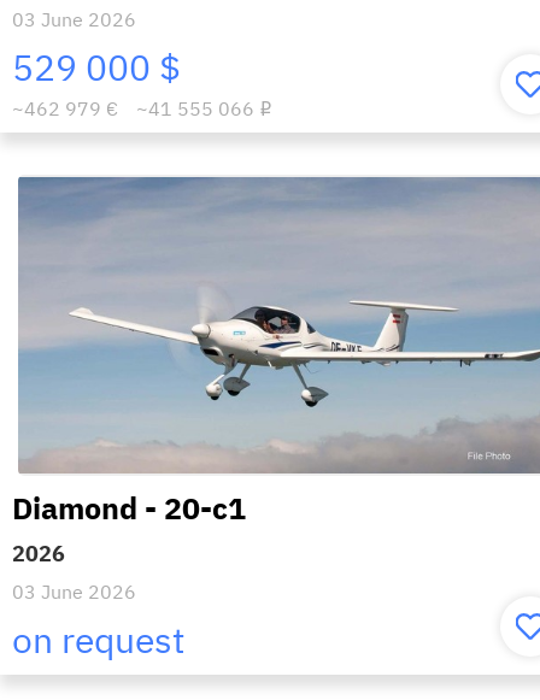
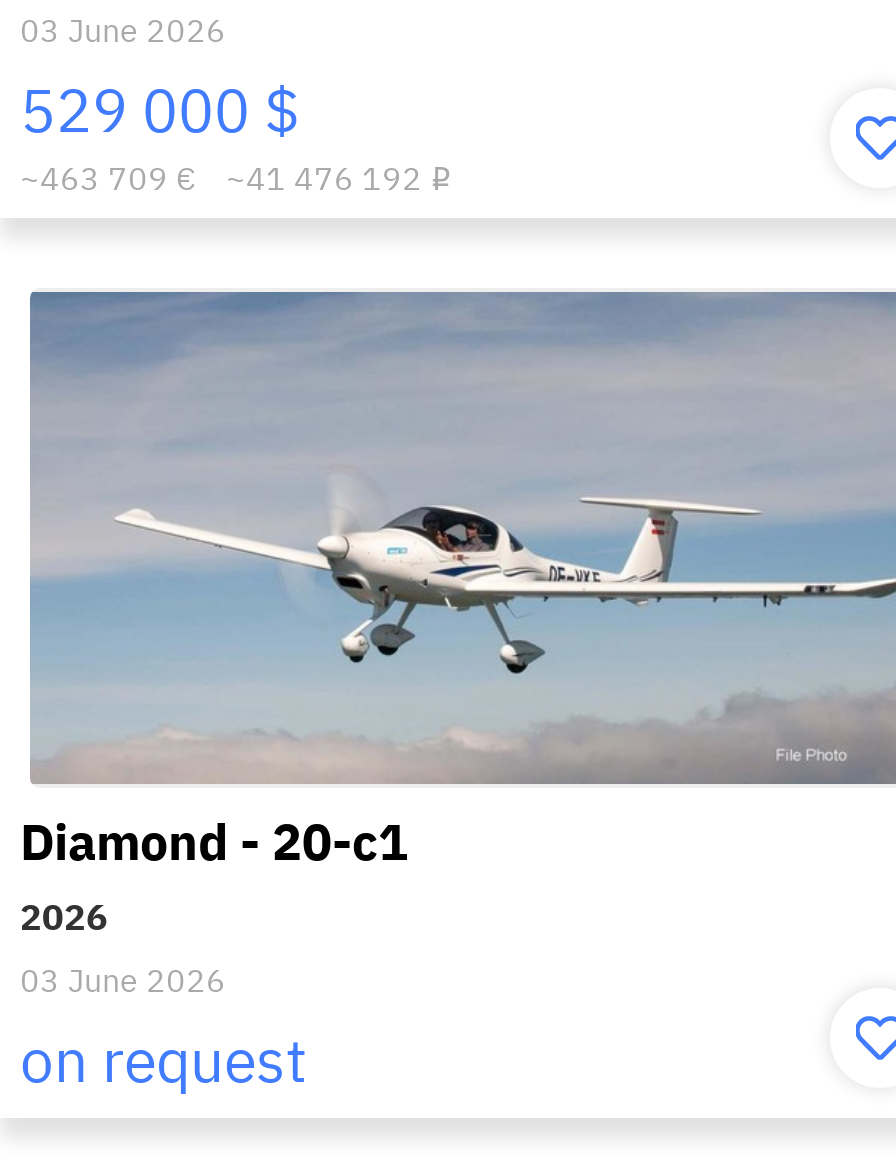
- ~462 979 €
+ ~463 709 €

- ~41 555 066 i
+ ~41 476 192 i
